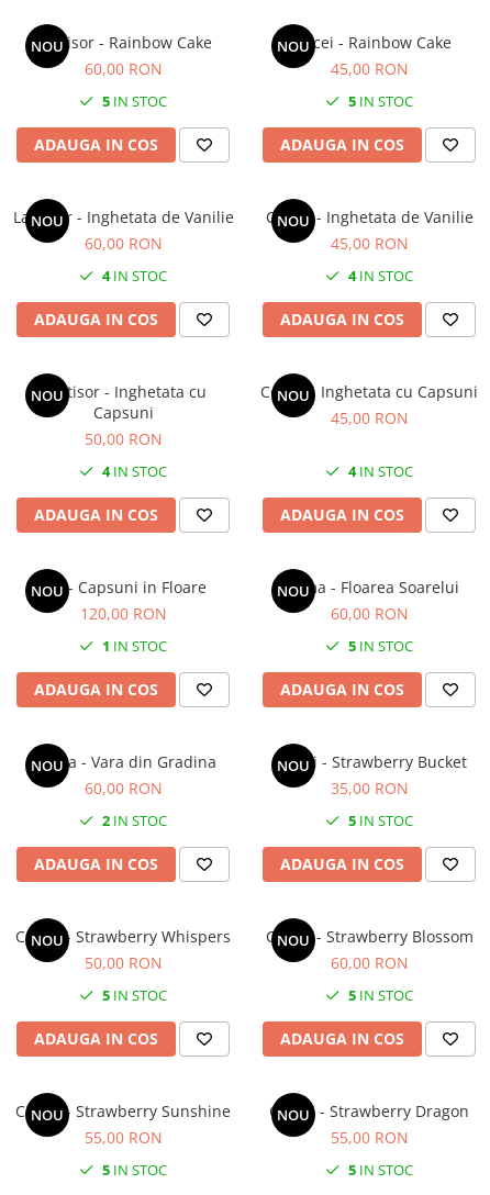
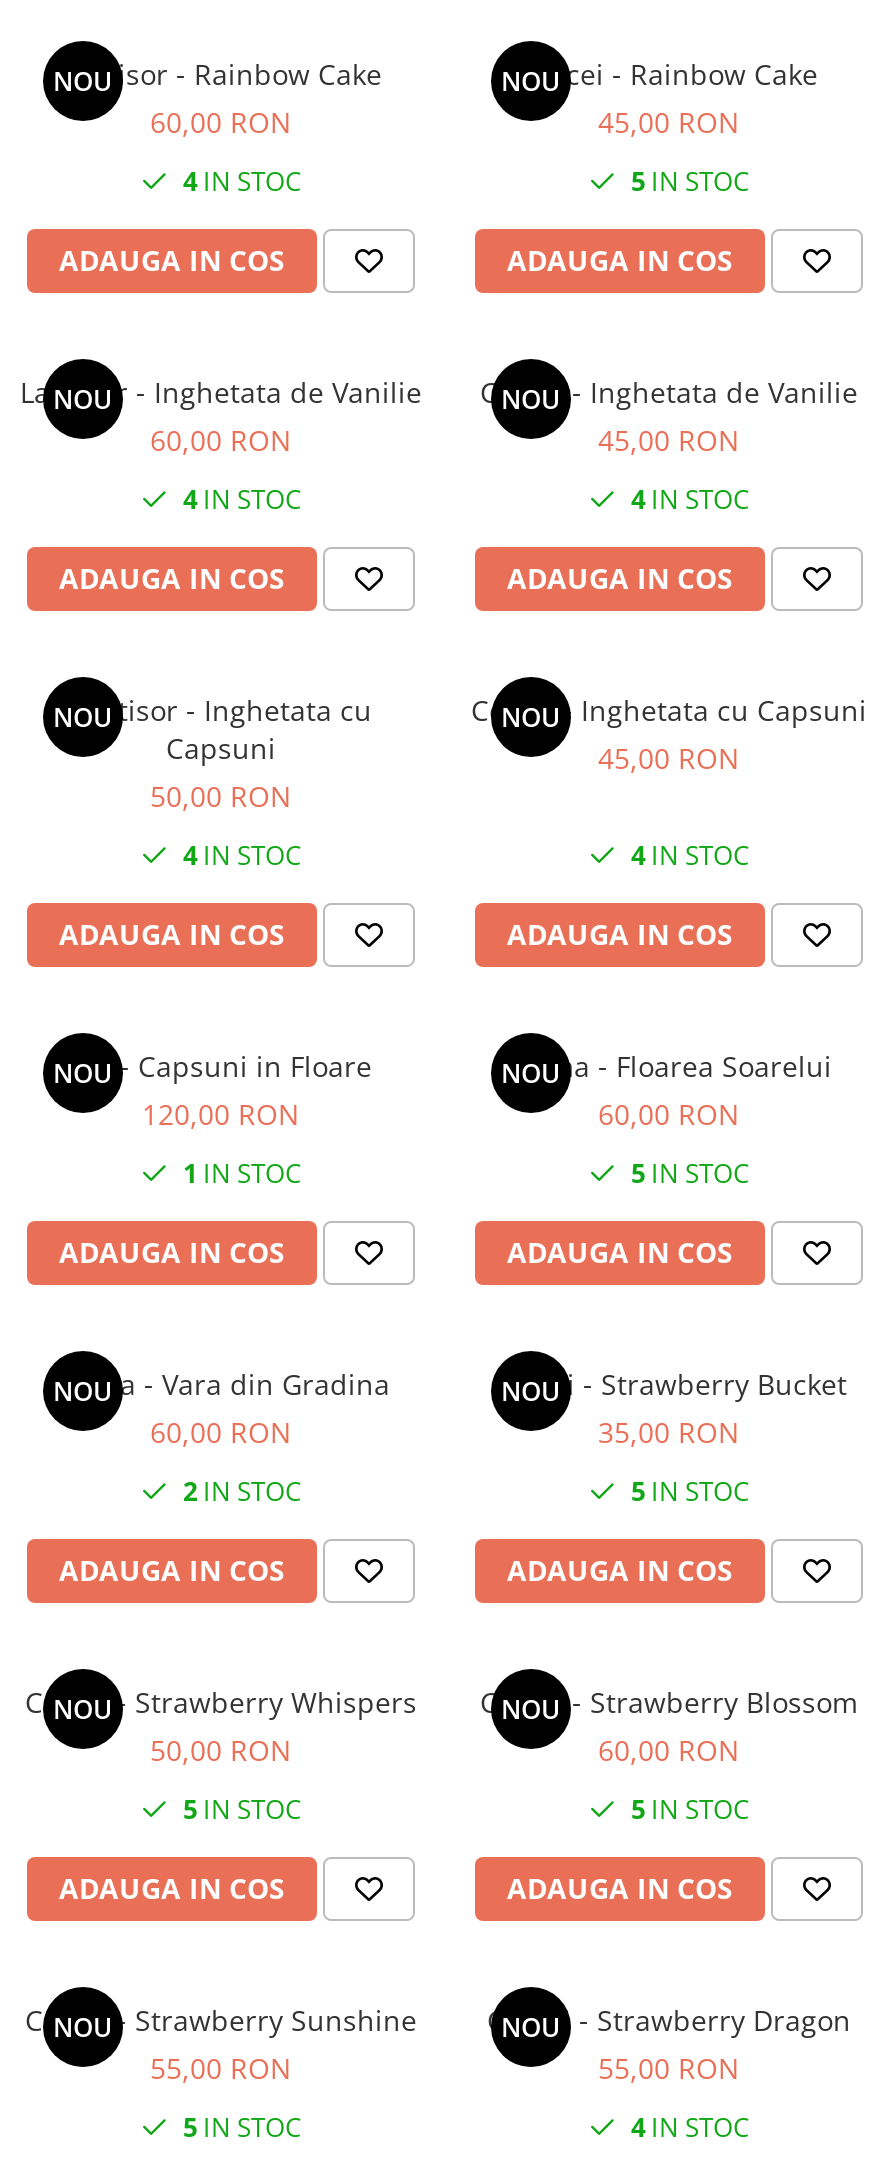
- 5 IN STOC
+ 4 IN STOC

- 5 IN STOC
+ 4 IN STOC
